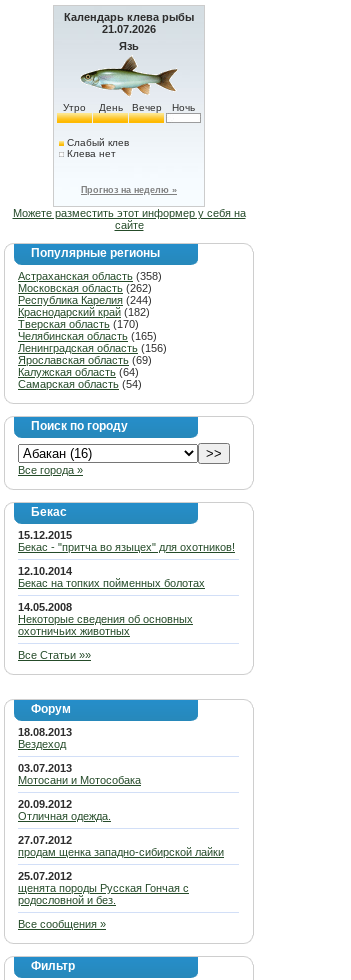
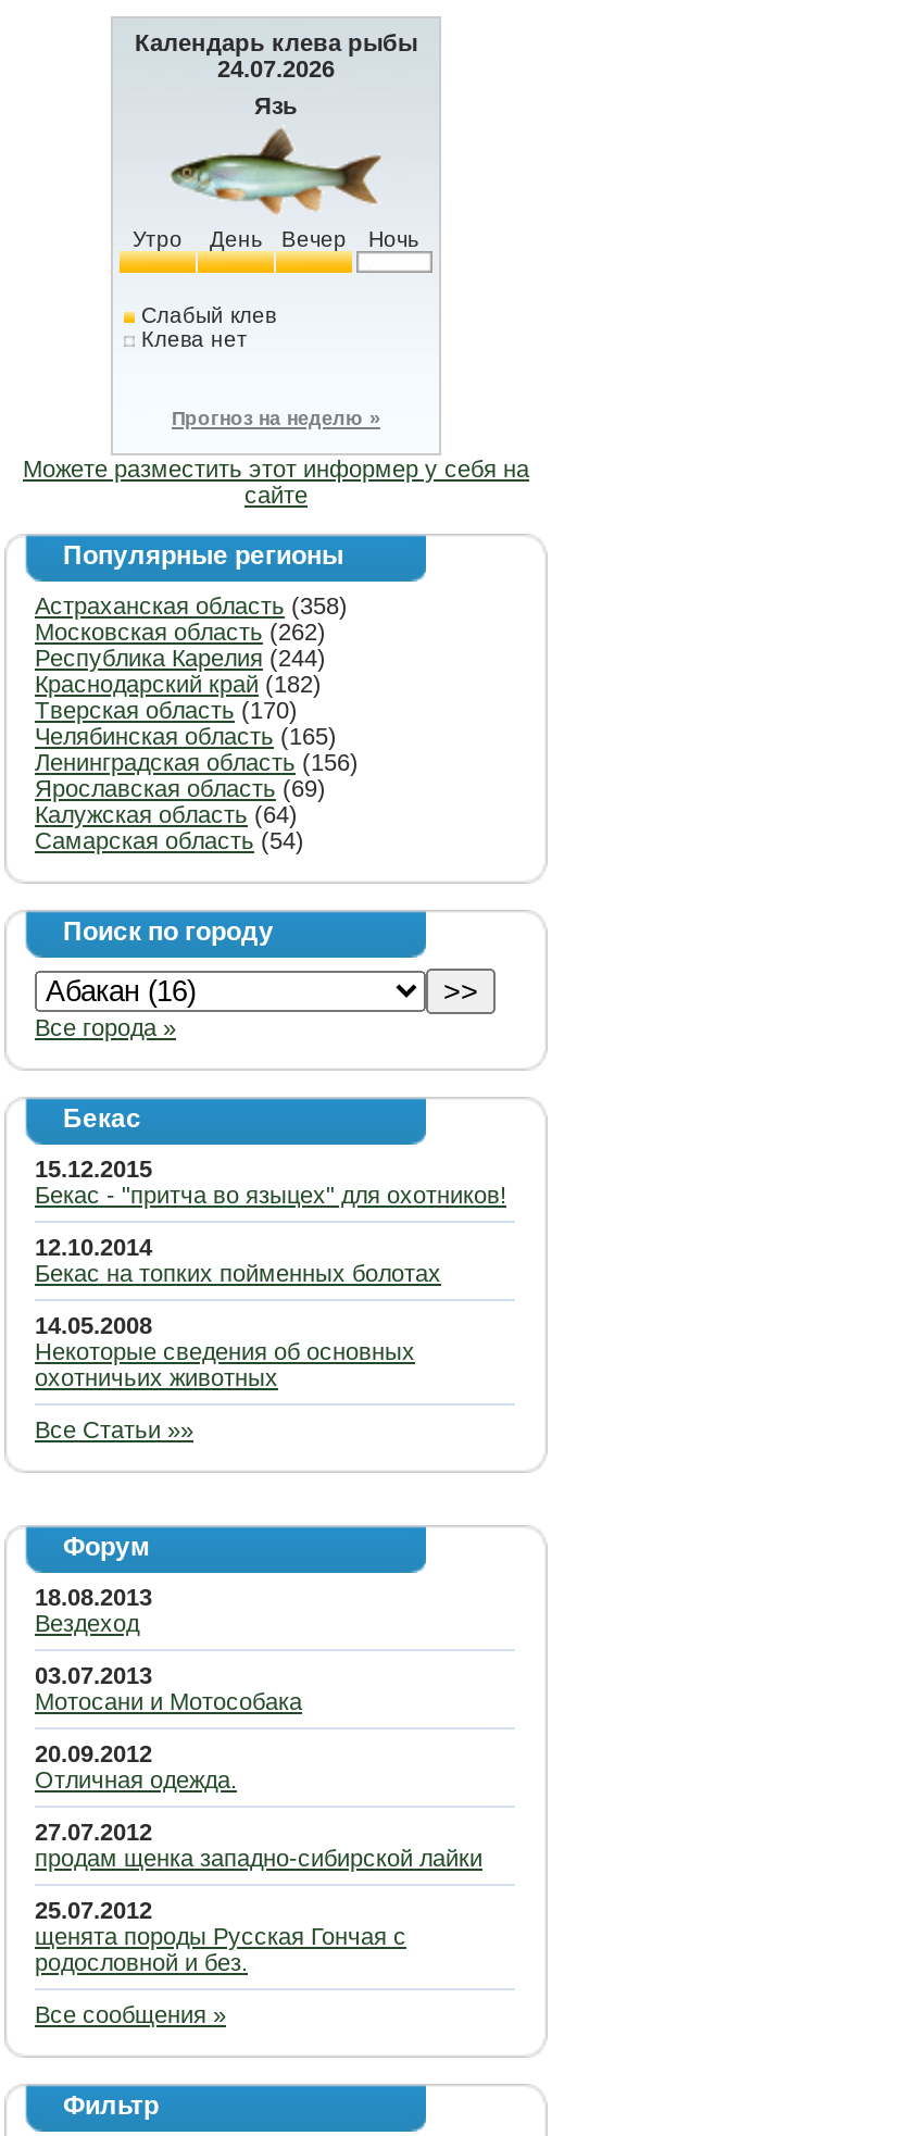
- 21.07.2026
+ 24.07.2026
